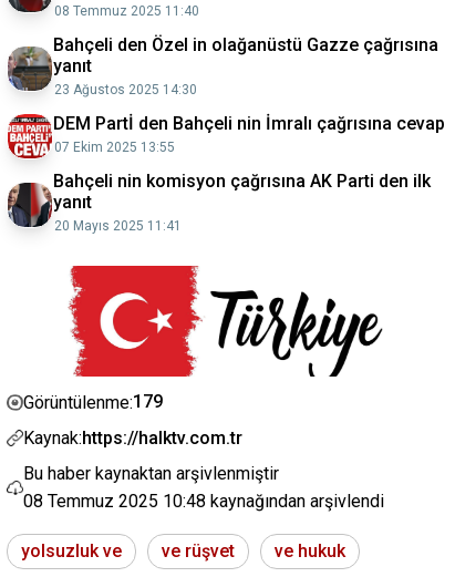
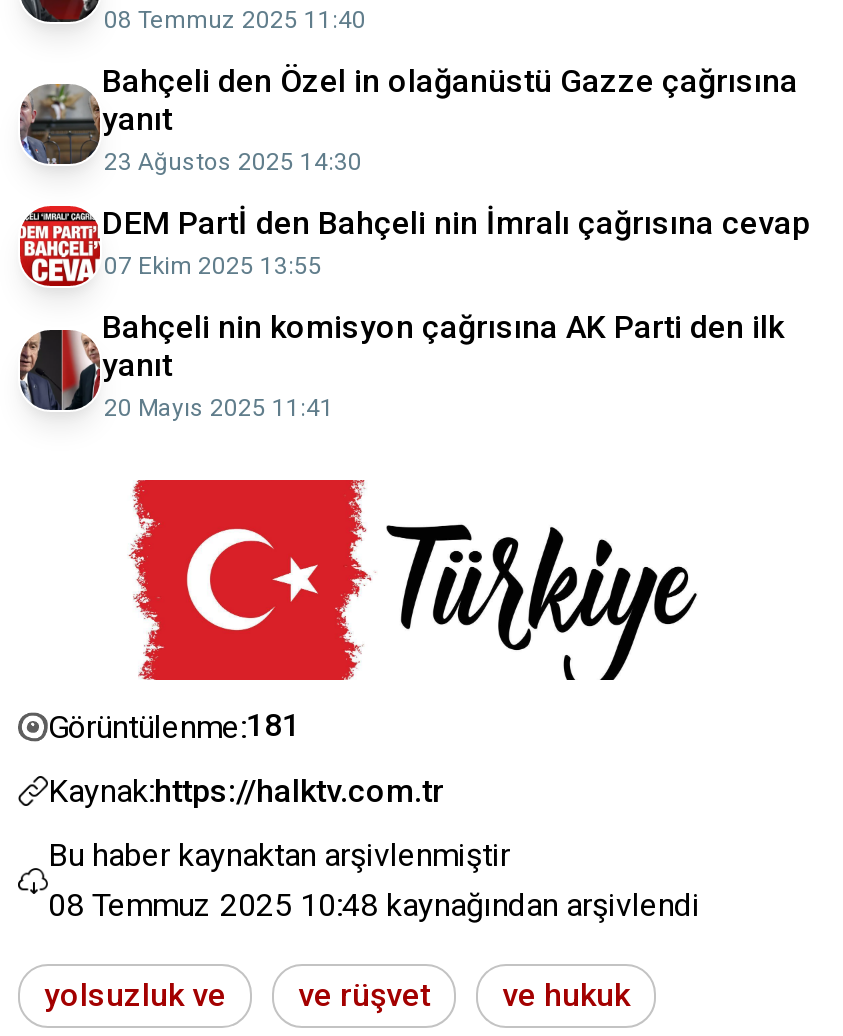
- Görüntülenme:179
+ Görüntülenme:181
